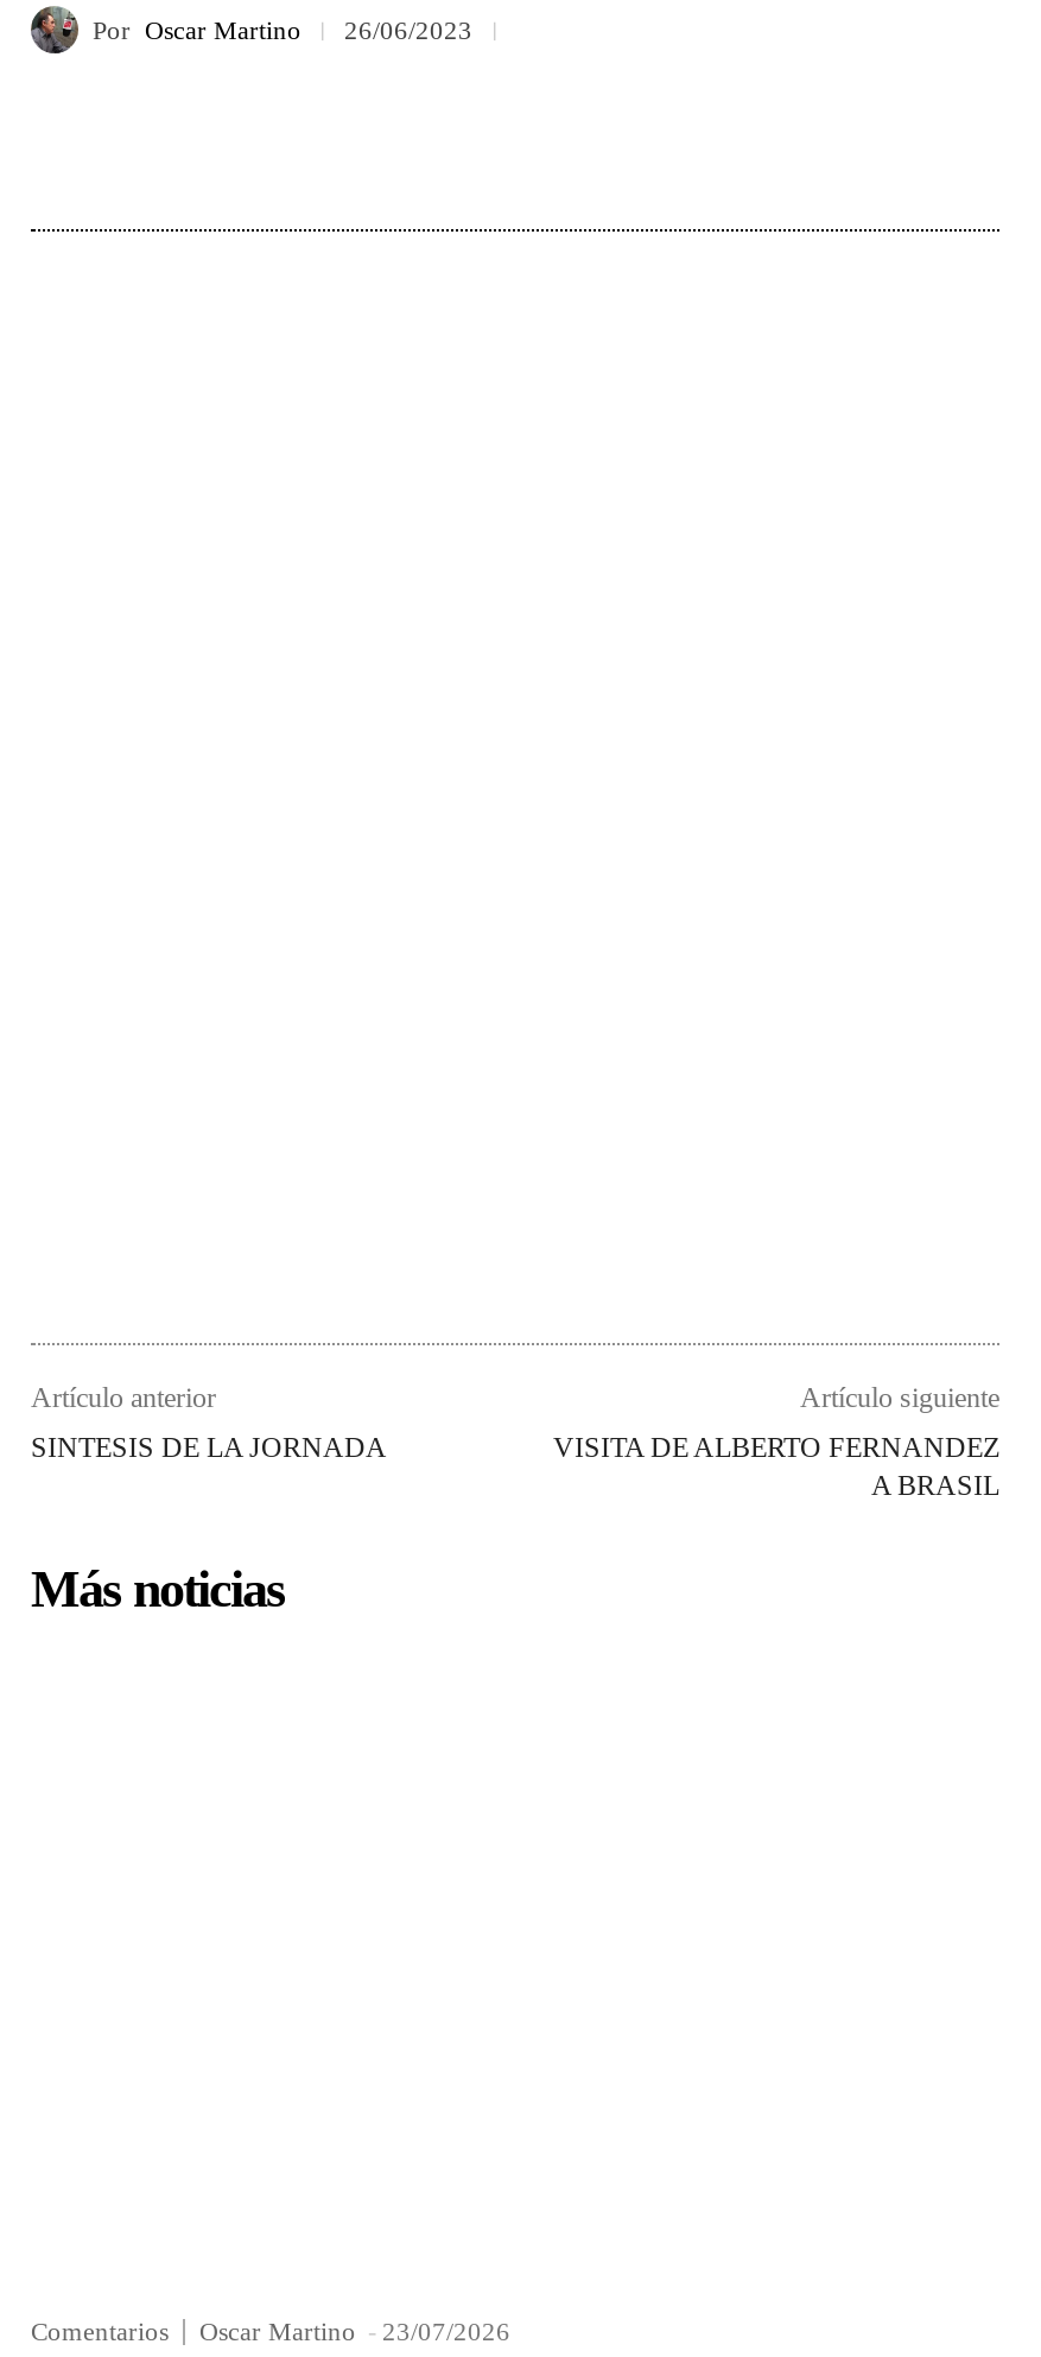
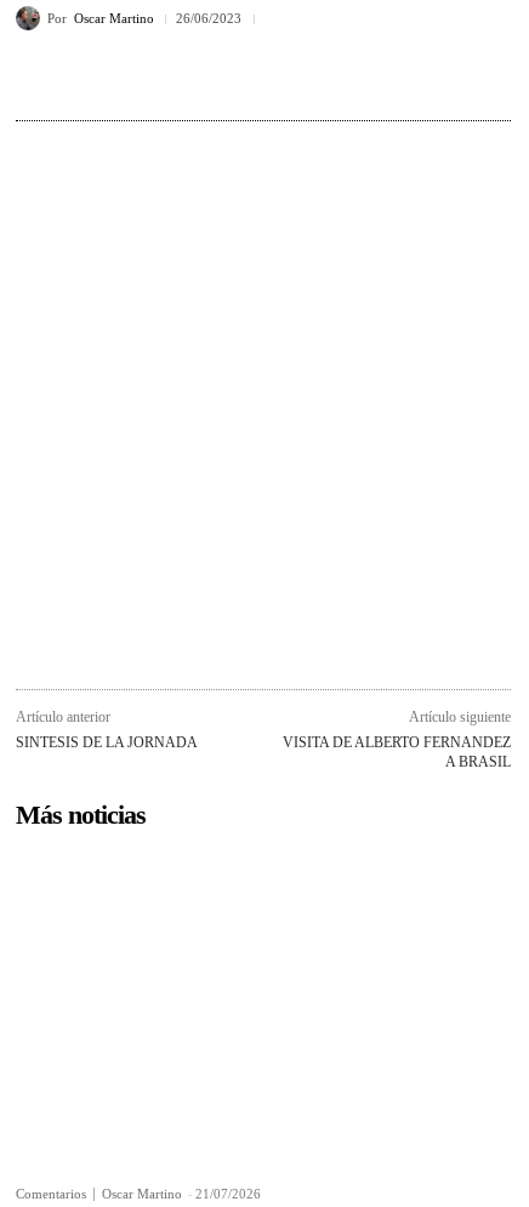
- Oscar Martino - 23/07/2026
+ Oscar Martino - 21/07/2026
